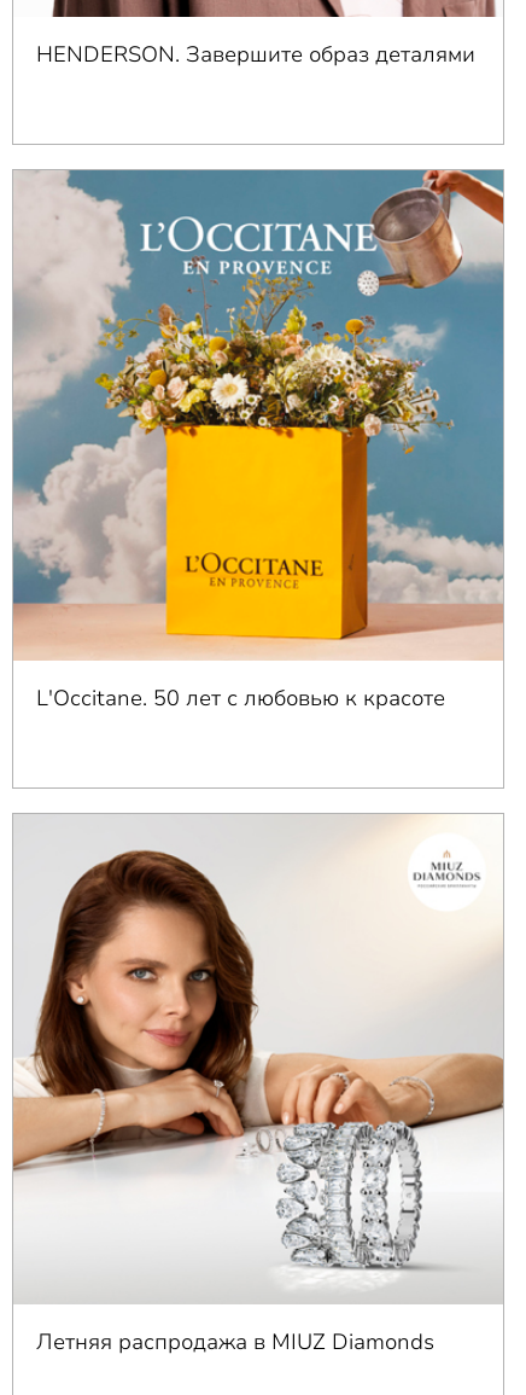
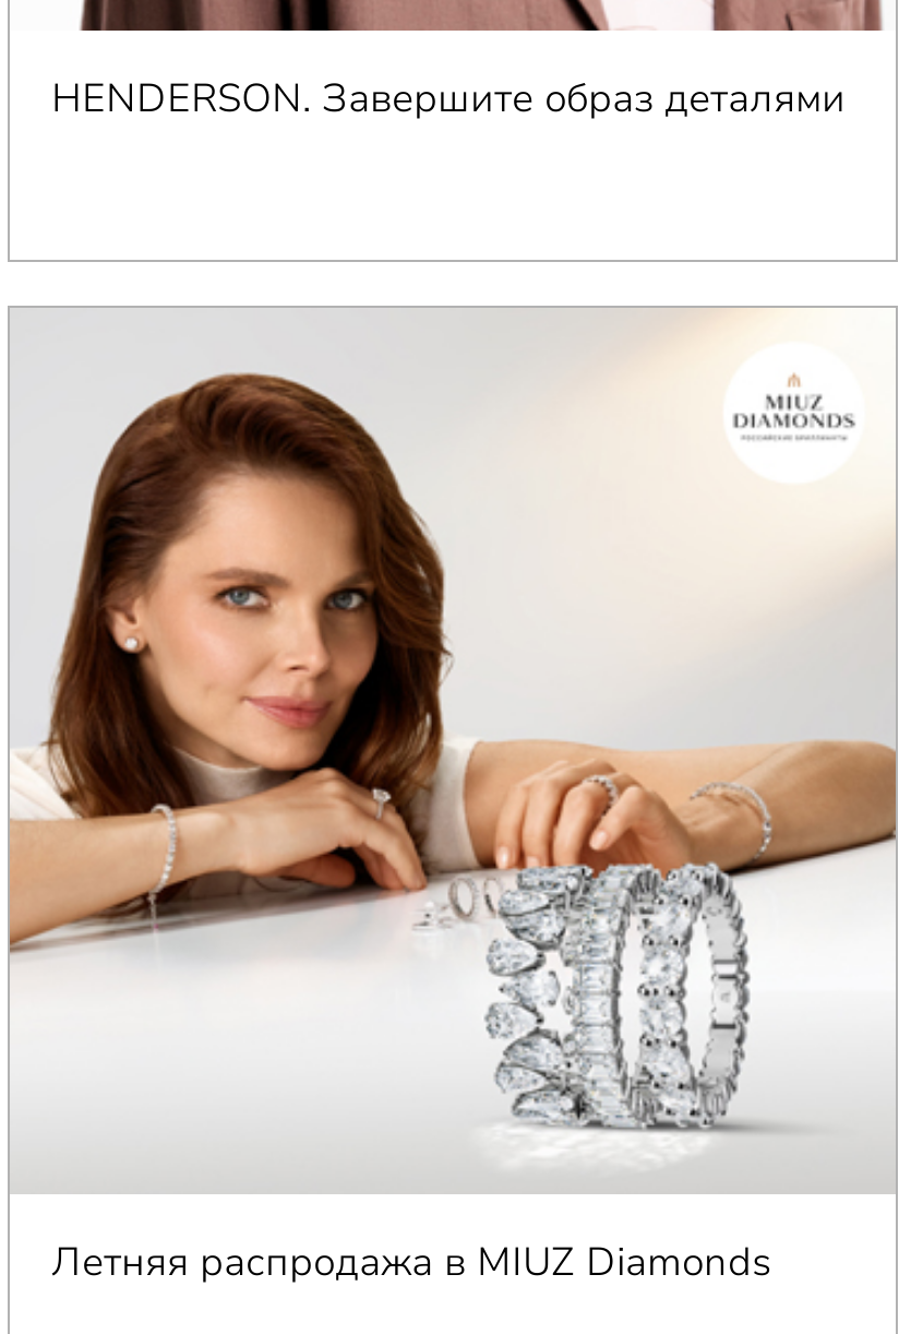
- [image]
- L'Occitane. 50 лет с любовью к красоте
